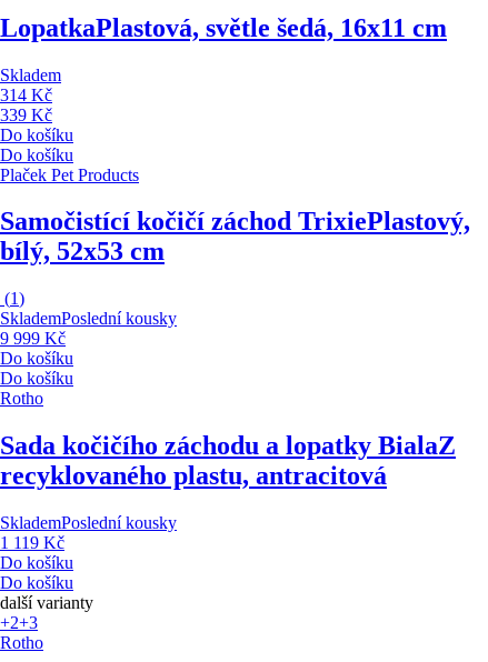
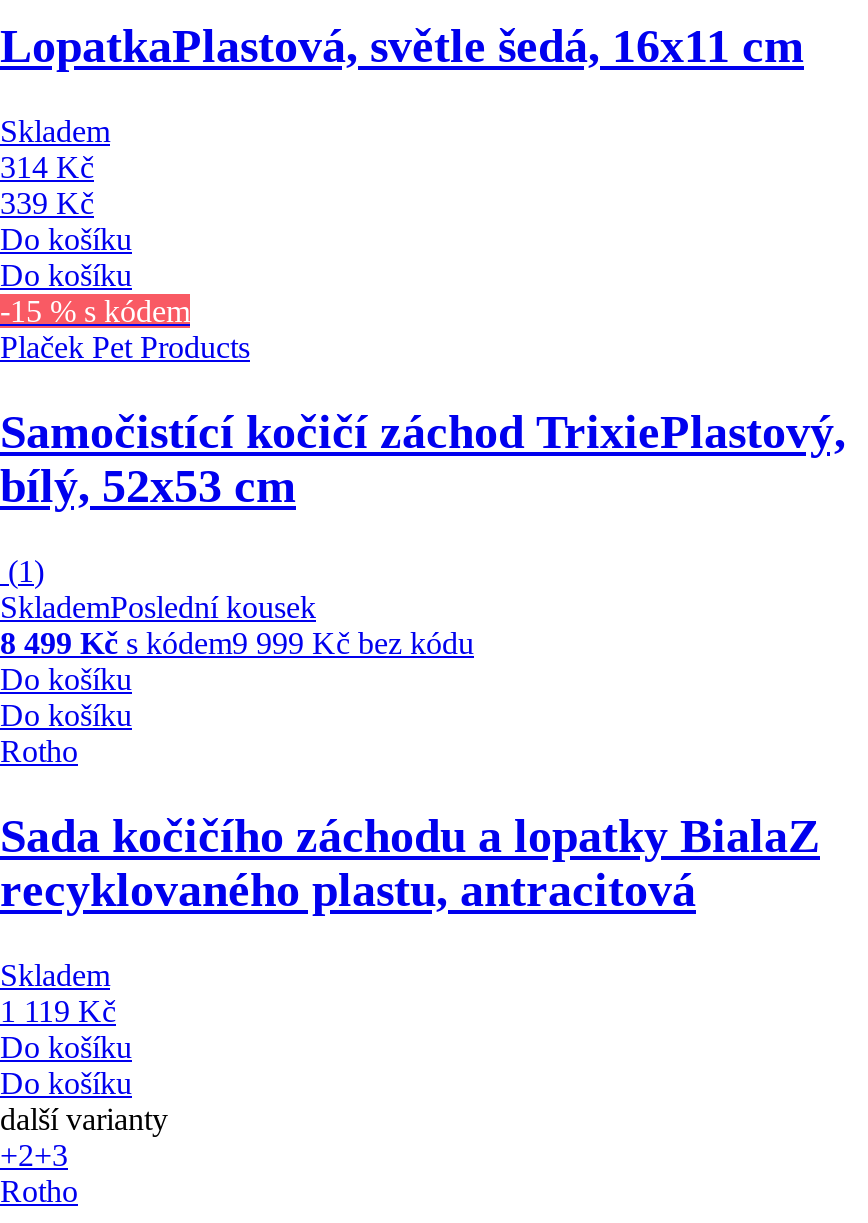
+ -15 % s kódem

- SklademPoslední kousky
- 9 999 Kč
+ SklademPoslední kousek
+ 8 499 Kč s kódem9 999 Kč bez kódu

- SklademPoslední kousky
+ Skladem
